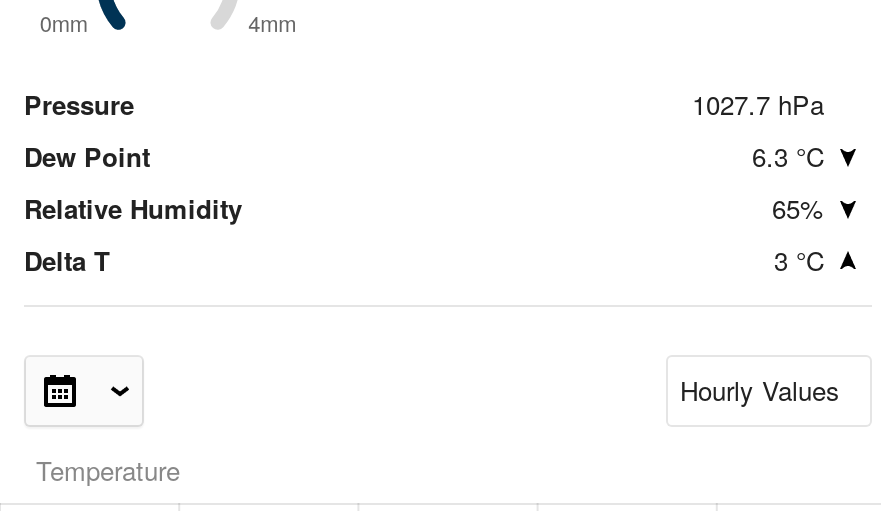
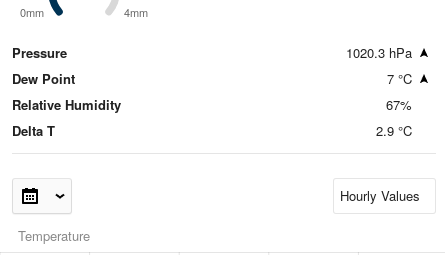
- 1027.7 hPa
+ 1020.3 hPa

- 6.3 °C
+ 7 °C

- 65%
+ 67%

- 3 °C
+ 2.9 °C
